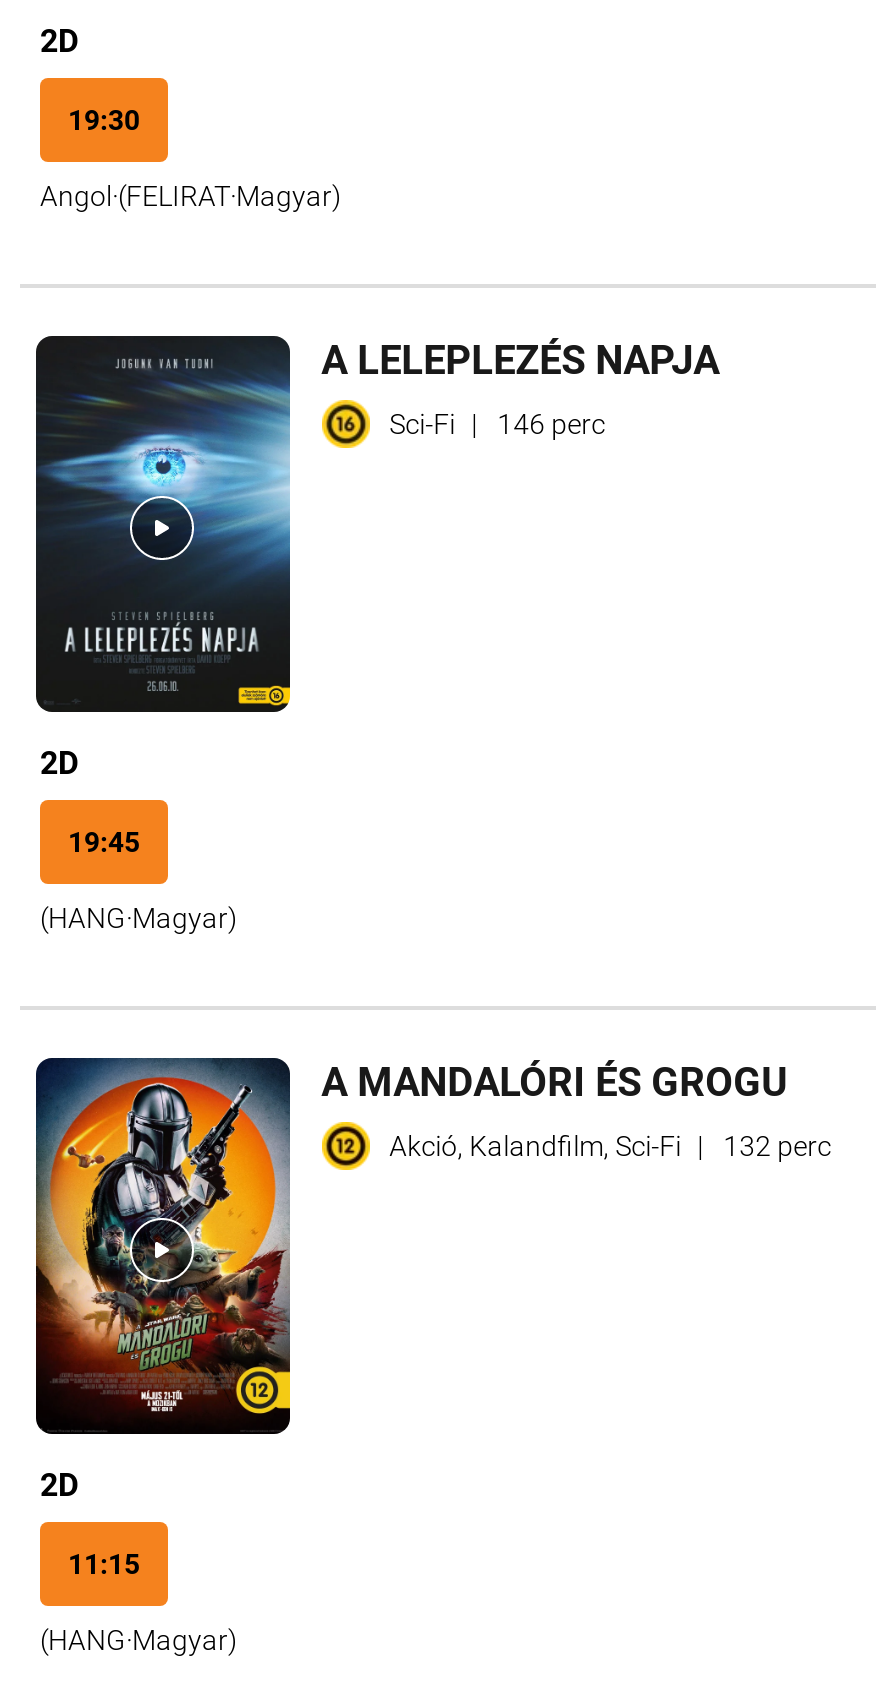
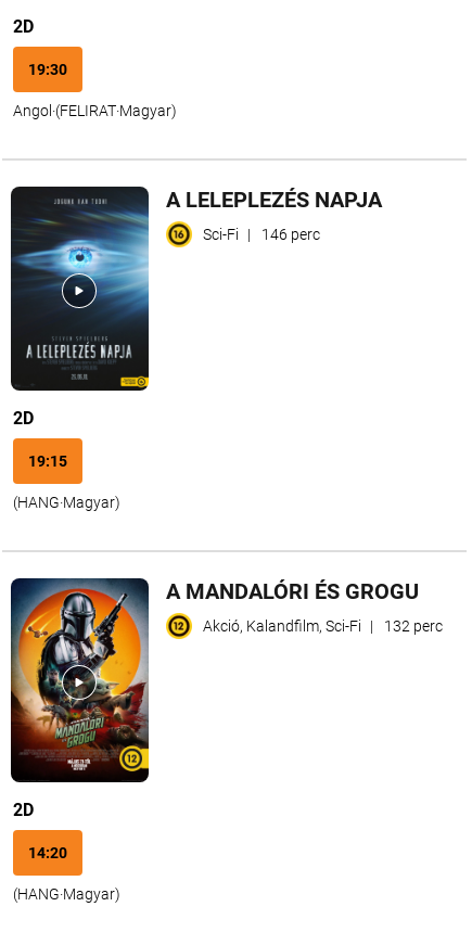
- 19:45
+ 19:15

- 11:15
+ 14:20
